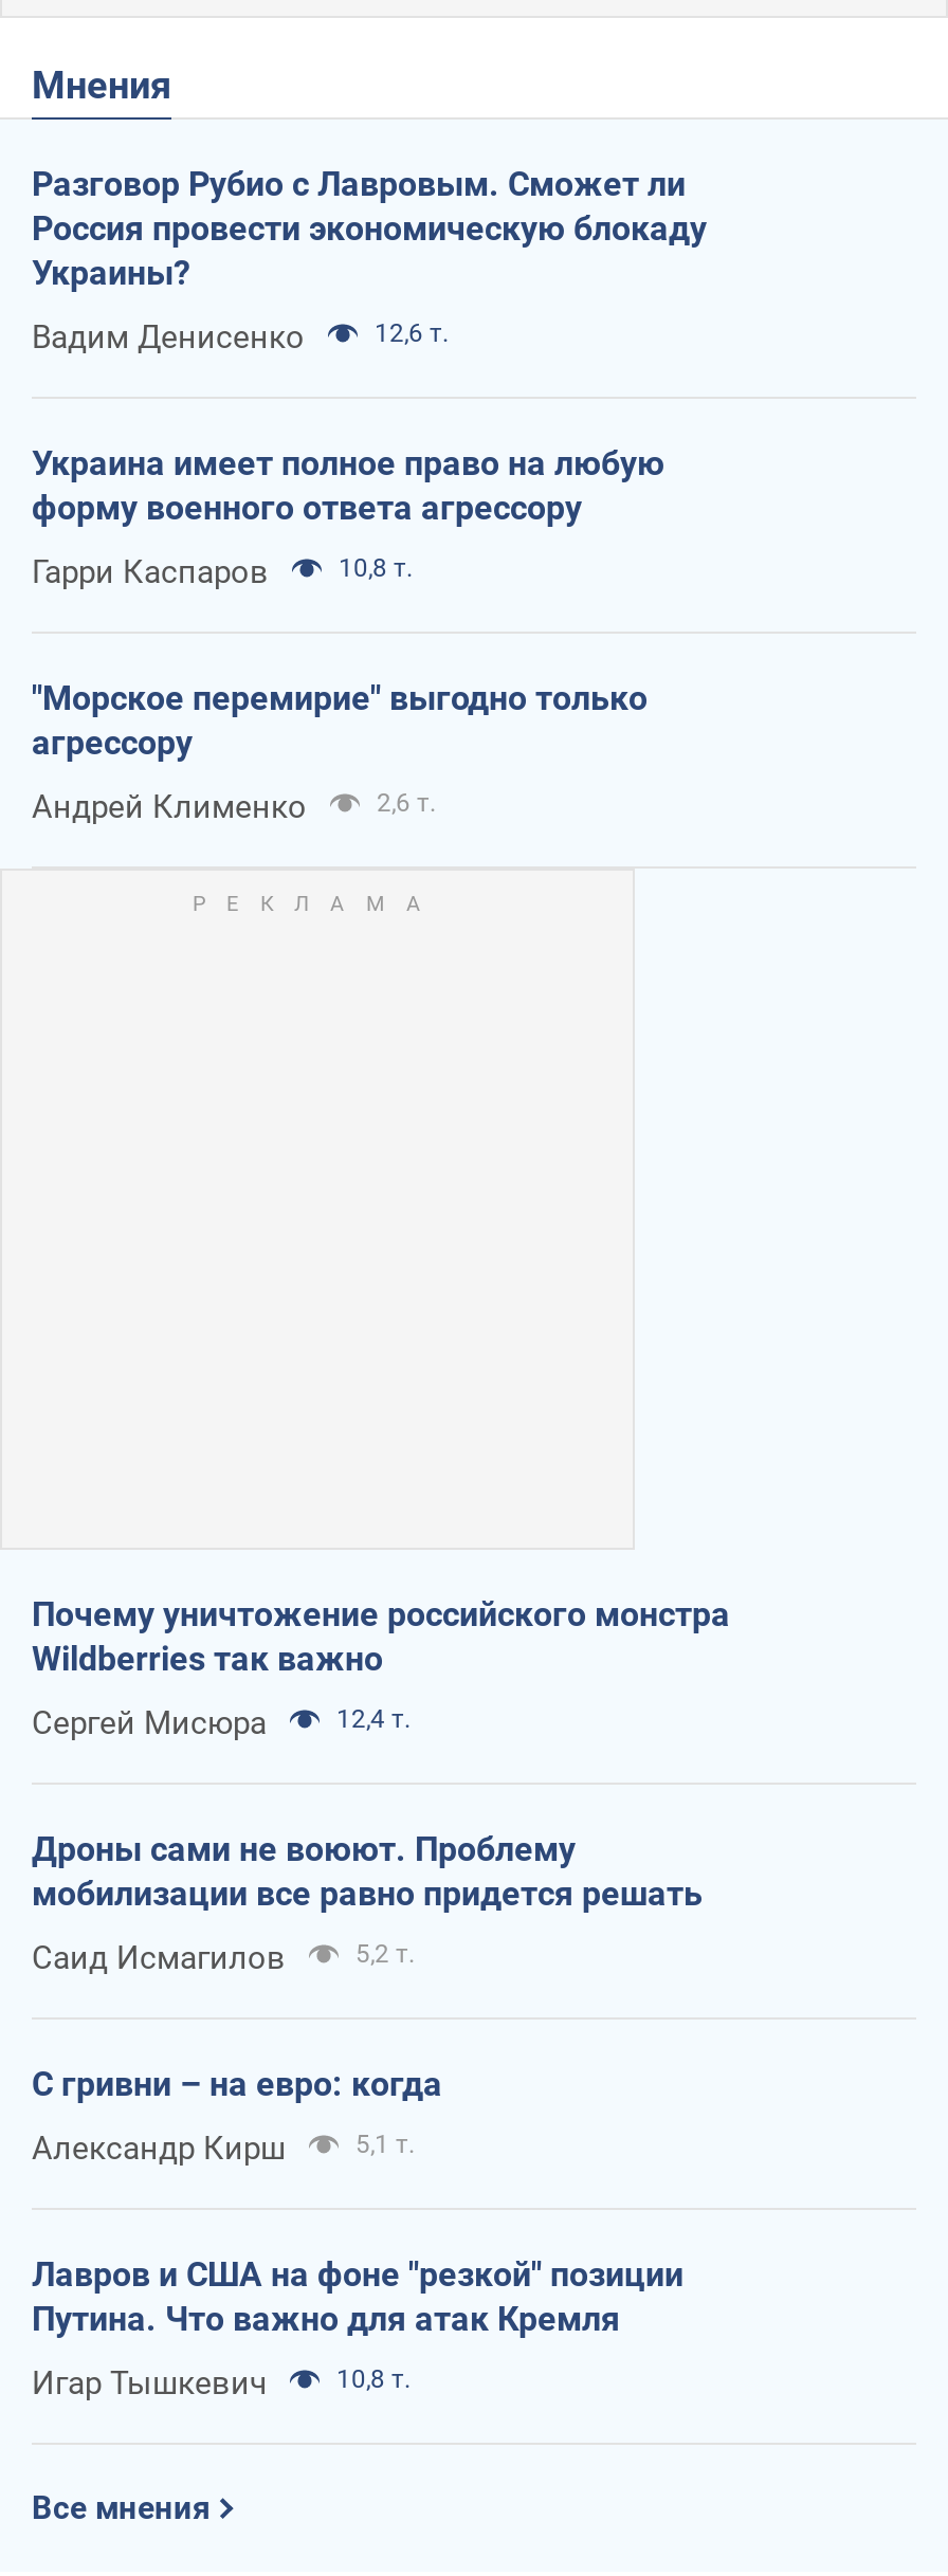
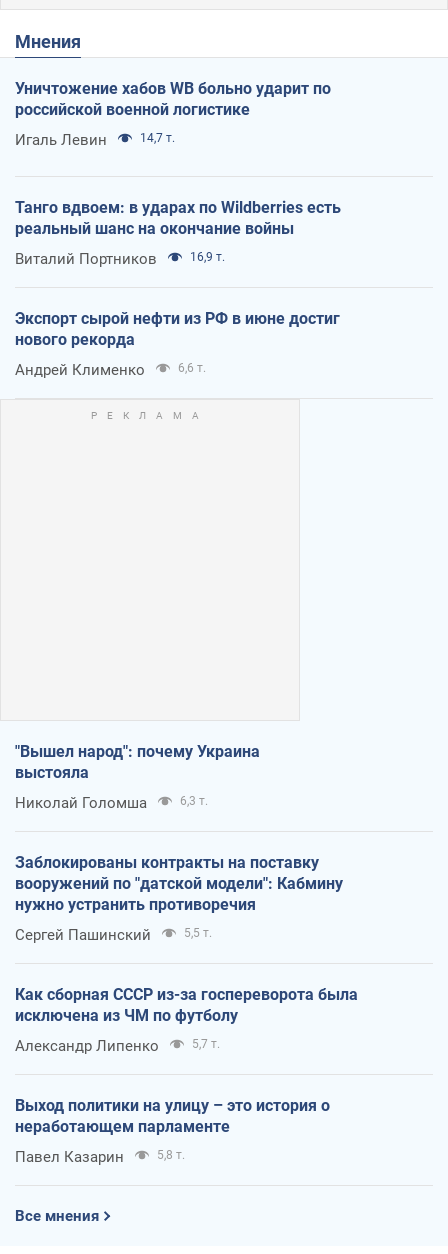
- Разговор Рубио с Лавровым. Сможет ли
- Россия провести экономическую блокаду
- Украины?
+ Уничтожение хабов WB больно ударит по
+ российской военной логистике

- Вадим Денисенко
- 12,6 т.
+ Игаль Левин
+ 14,7 т.

- Украина имеет полное право на любую
- форму военного ответа агрессору
+ Танго вдвоем: в ударах по Wildberries есть
+ реальный шанс на окончание войны

- Гарри Каспаров
- 10,8 т.
+ Виталий Портников
+ 16,9 т.

- "Морское перемирие" выгодно только
- агрессору
+ Экспорт сырой нефти из РФ в июне достиг
+ нового рекорда

- 2,6 т.
+ 6,6 т.

- Почему уничтожение российского монстра
- Wildberries так важно
+ "Вышел народ": почему Украина
+ выстояла

- Сергей Мисюра
- 12,4 т.
+ Николай Голомша
+ 6,3 т.

- Дроны сами не воюют. Проблему
- мобилизации все равно придется решать
+ Заблокированы контракты на поставку
+ вооружений по "датской модели": Кабмину
+ нужно устранить противоречия

- Саид Исмагилов
- 5,2 т.
+ Сергей Пашинский
+ 5,5 т.

- С гривни – на евро: когда
+ Как сборная СССР из-за госпереворота была
+ исключена из ЧМ по футболу

- Александр Кирш
- 5,1 т.
+ Александр Липенко
+ 5,7 т.

- Лавров и США на фоне "резкой" позиции
- Путина. Что важно для атак Кремля
+ Выход политики на улицу – это история о
+ неработающем парламенте

- Игар Тышкевич
- 10,8 т.
+ Павел Казарин
+ 5,8 т.
